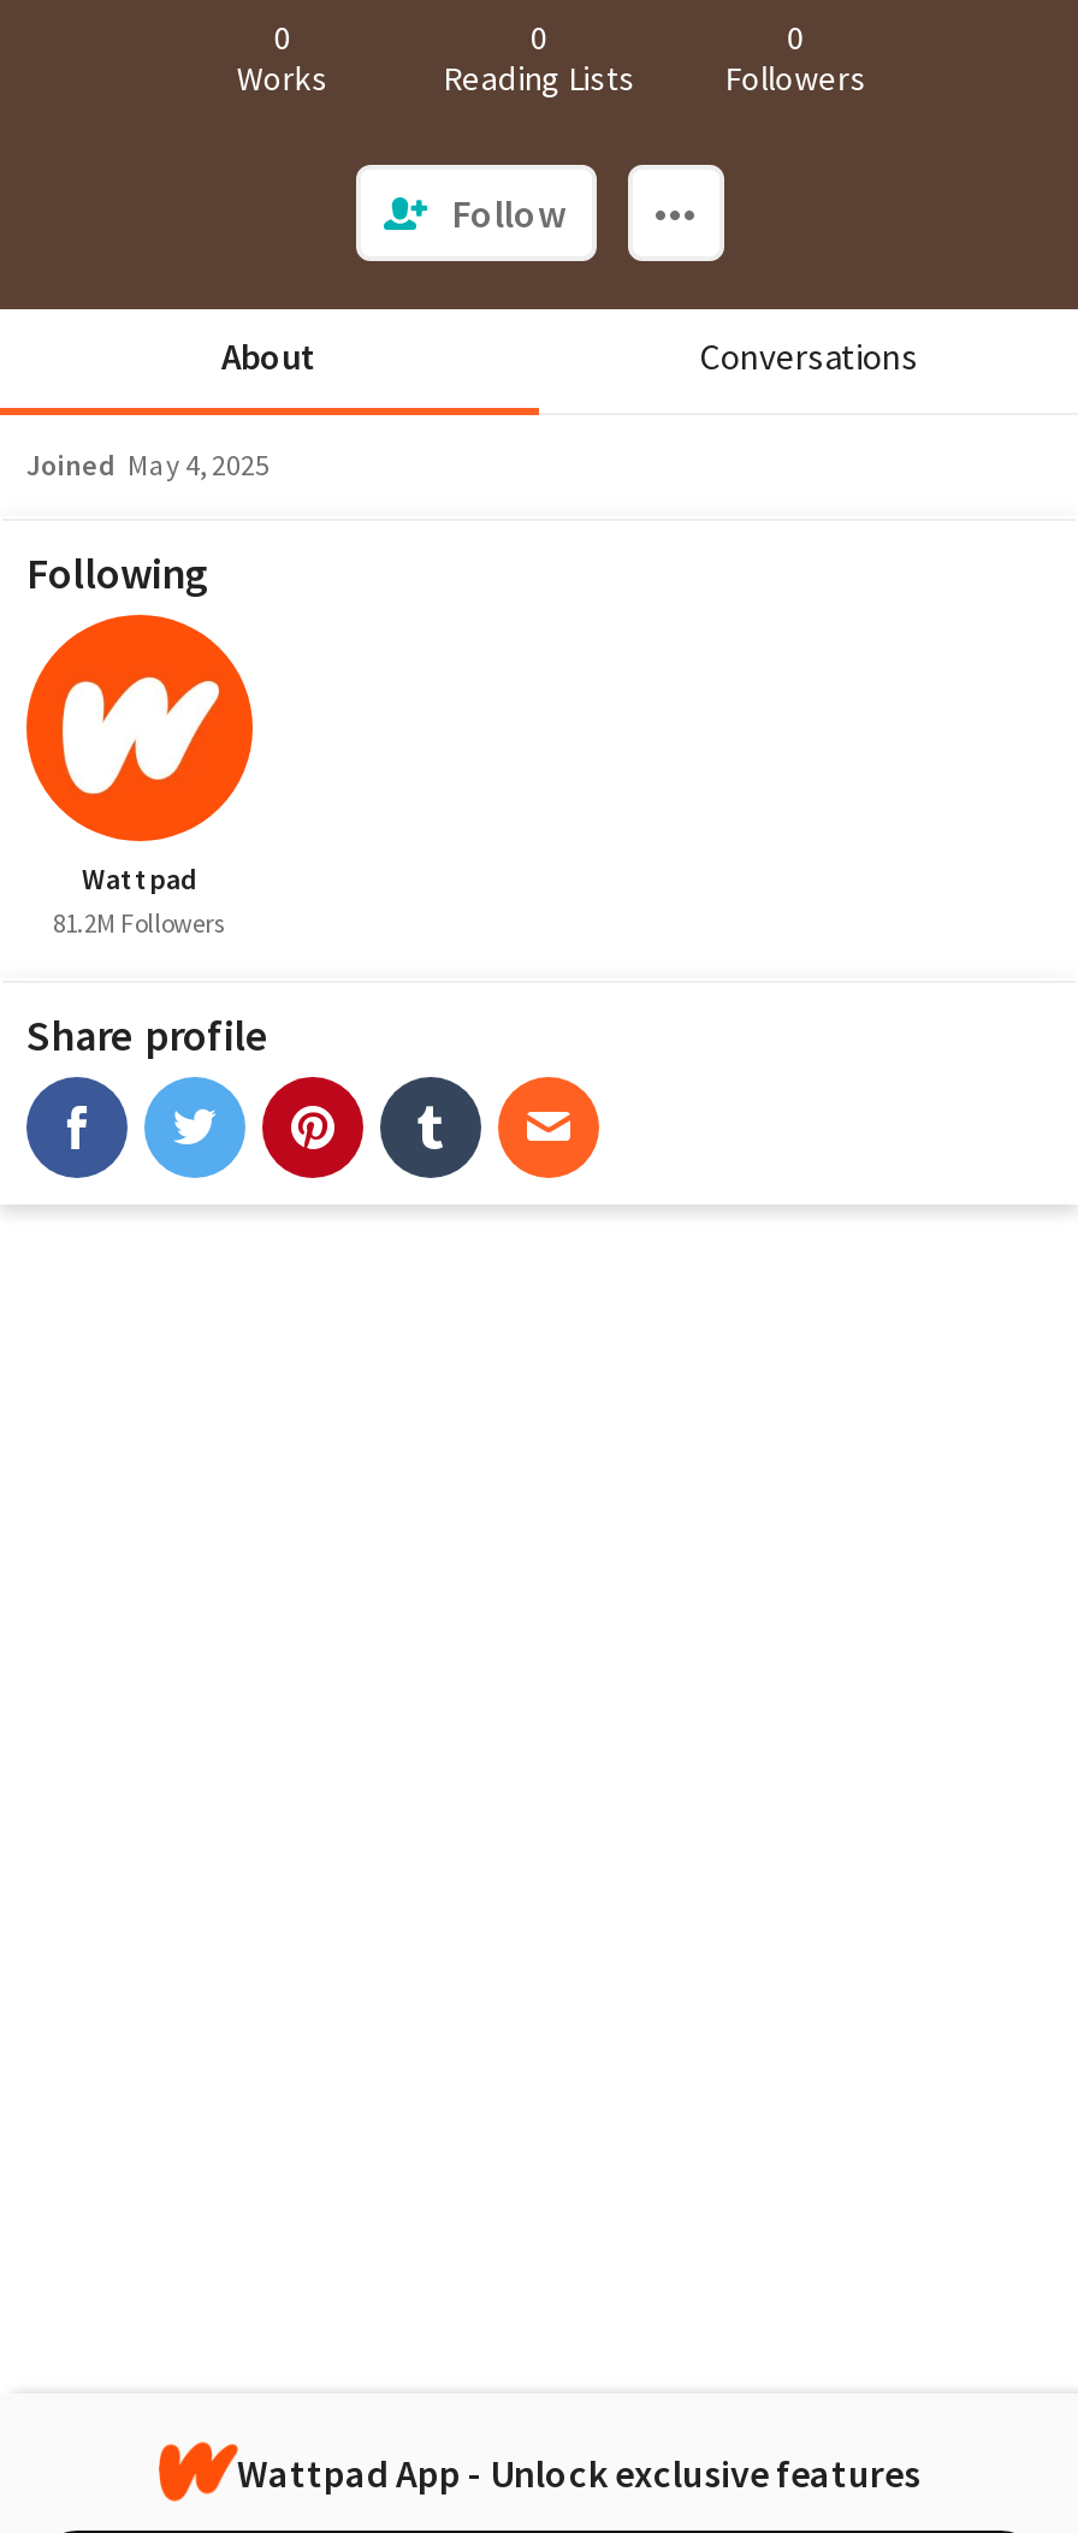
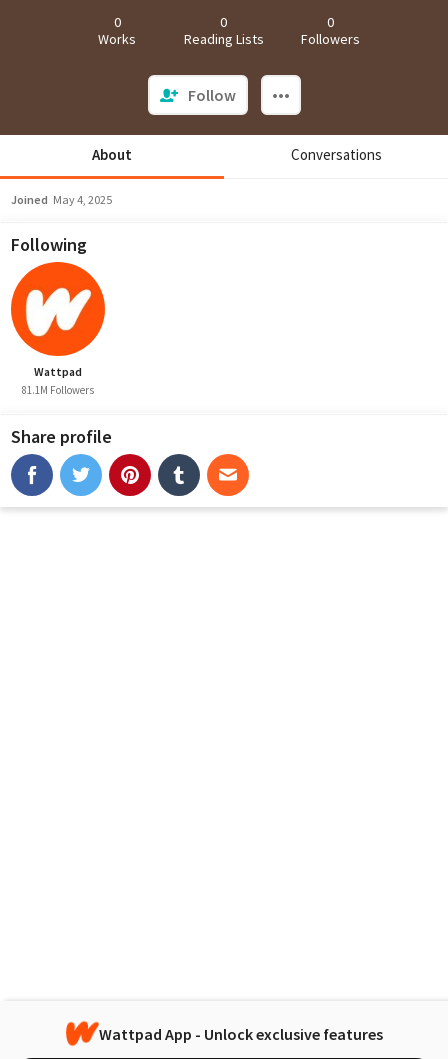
- 81.2M Followers
+ 81.1M Followers
